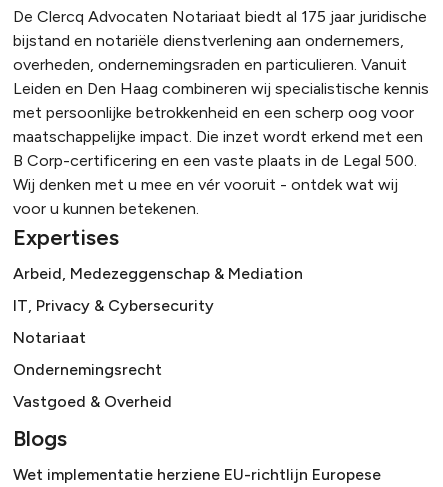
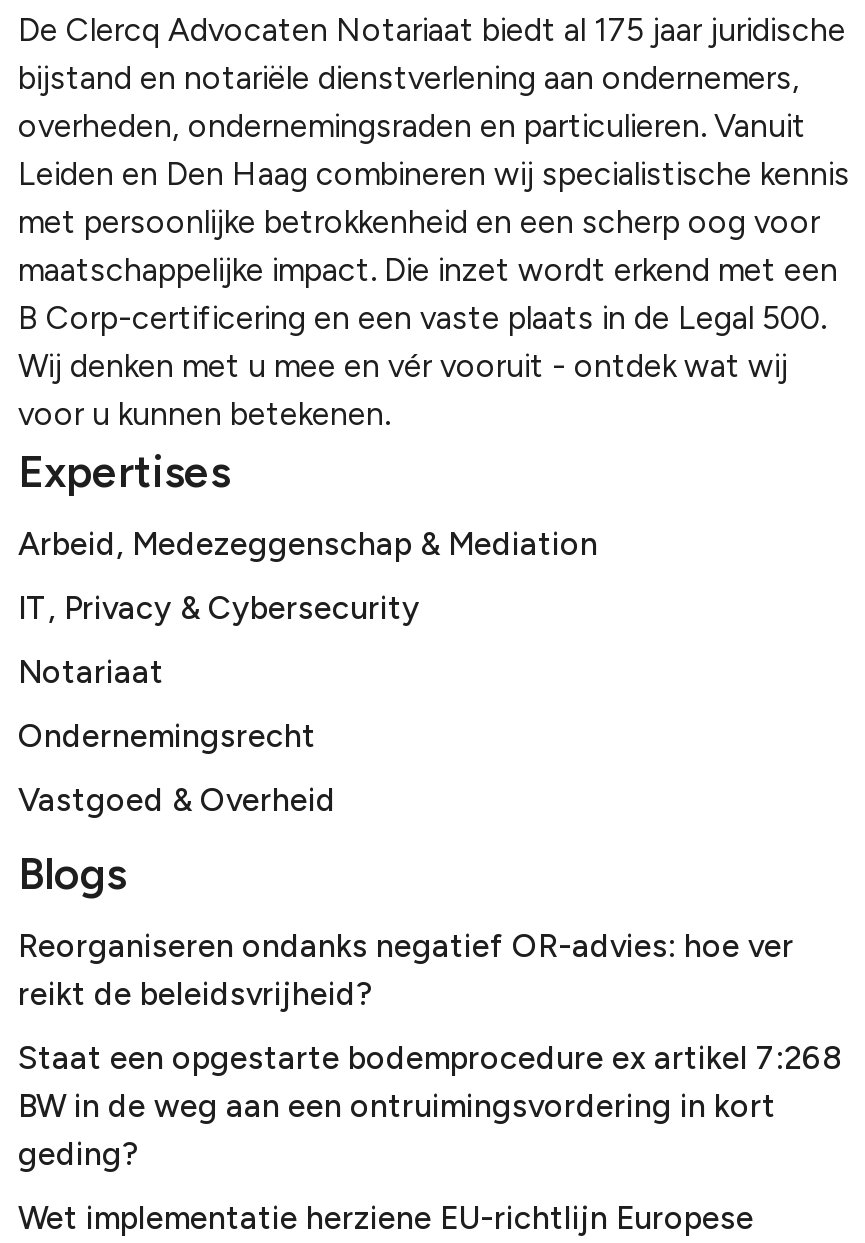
+ Reorganiseren ondanks negatief OR-advies: hoe ver
+ reikt de beleidsvrijheid?
+ Staat een opgestarte bodemprocedure ex artikel 7:268
+ BW in de weg aan een ontruimingsvordering in kort
+ geding?
